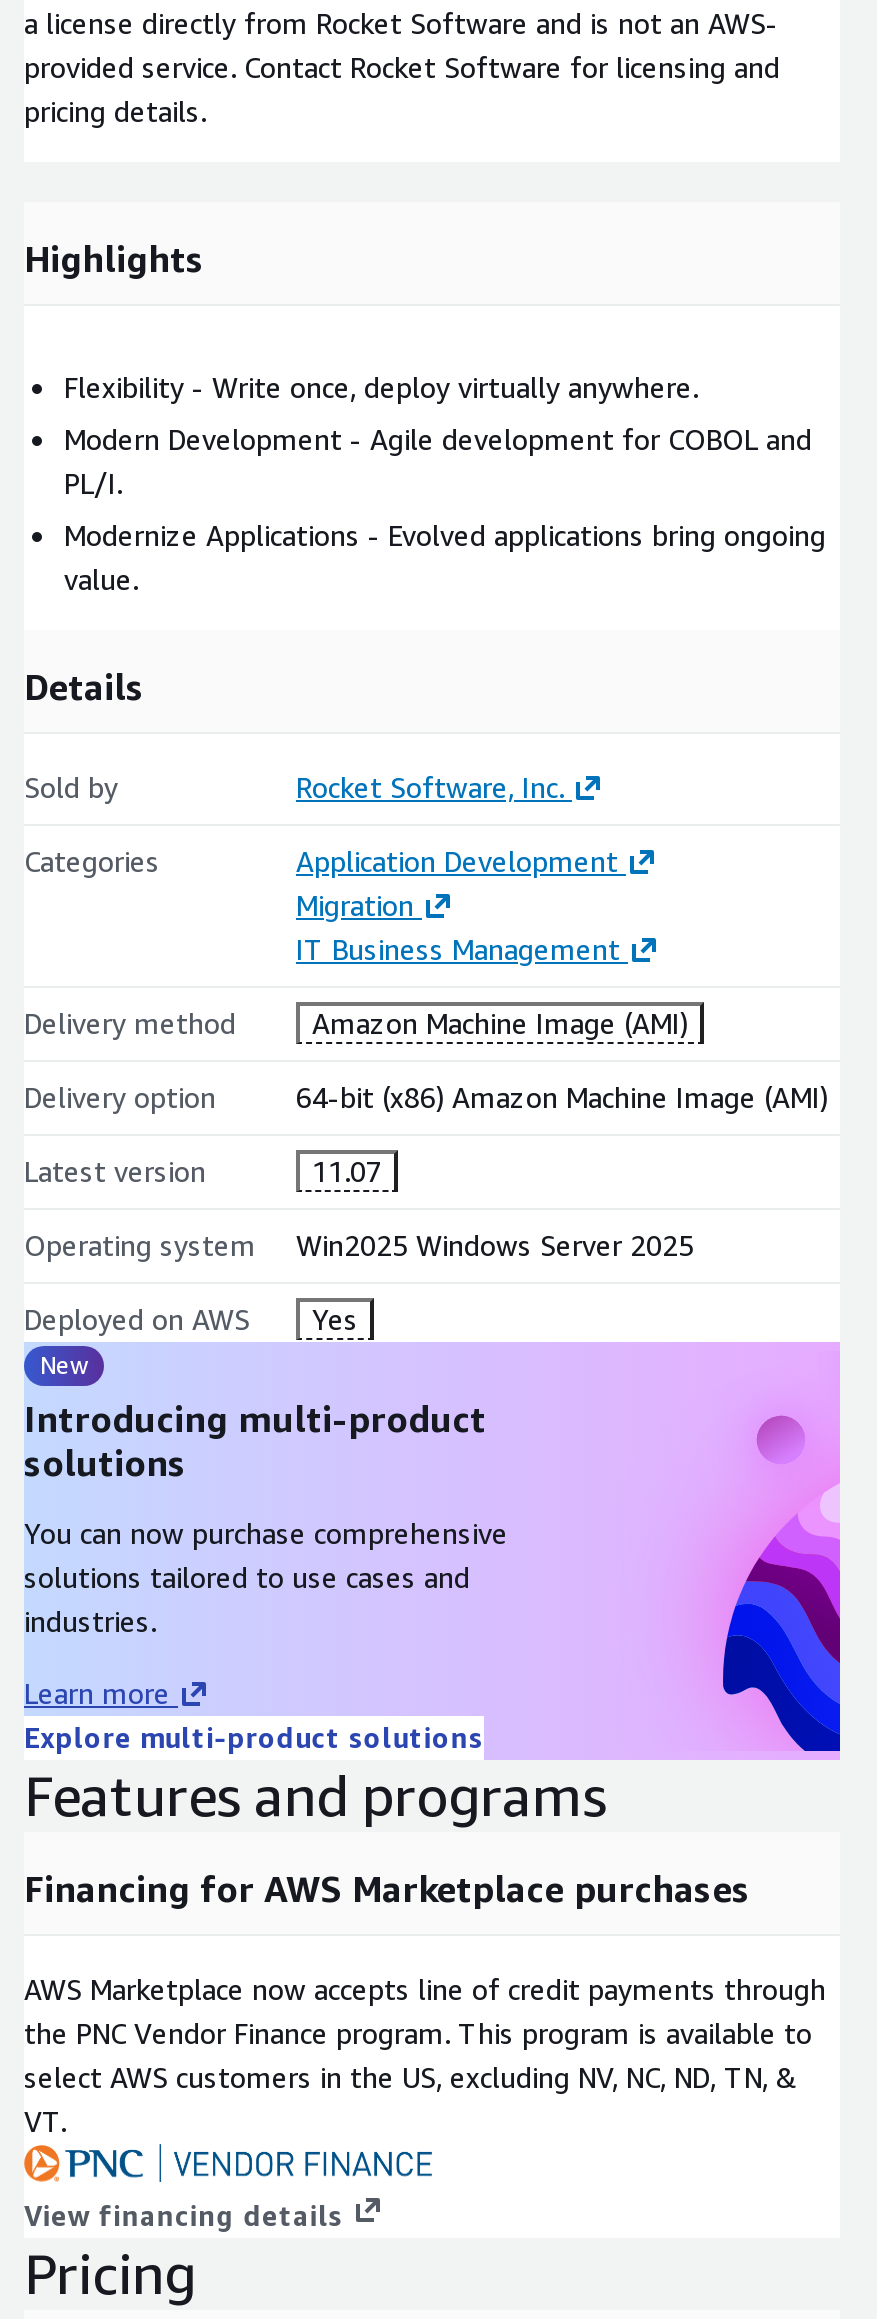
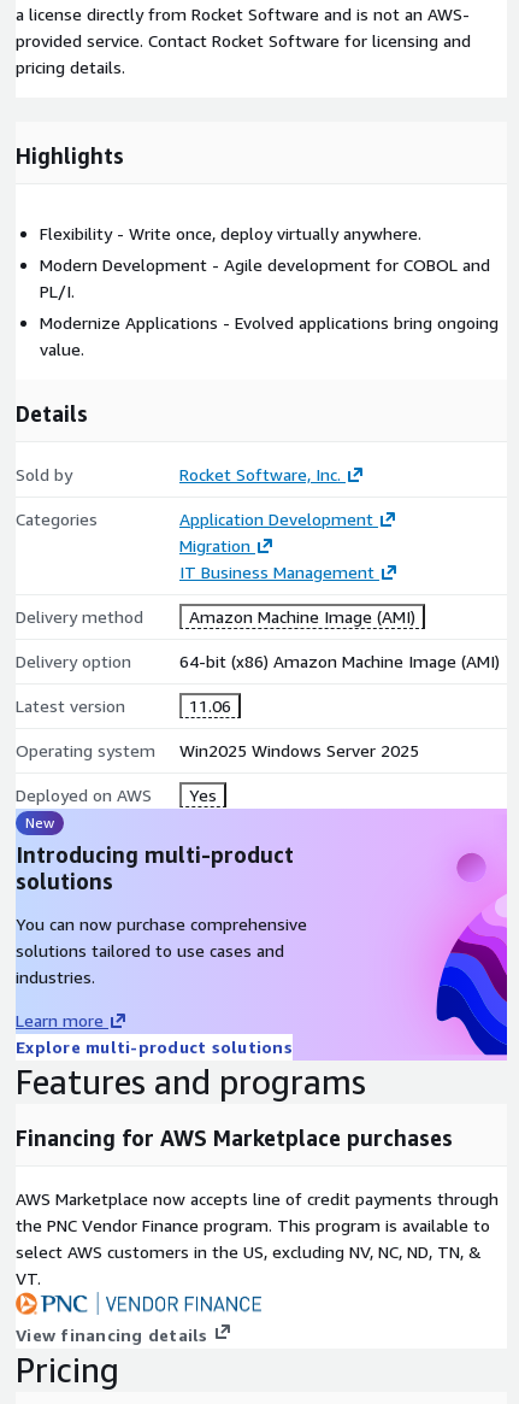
- 11.07
+ 11.06
